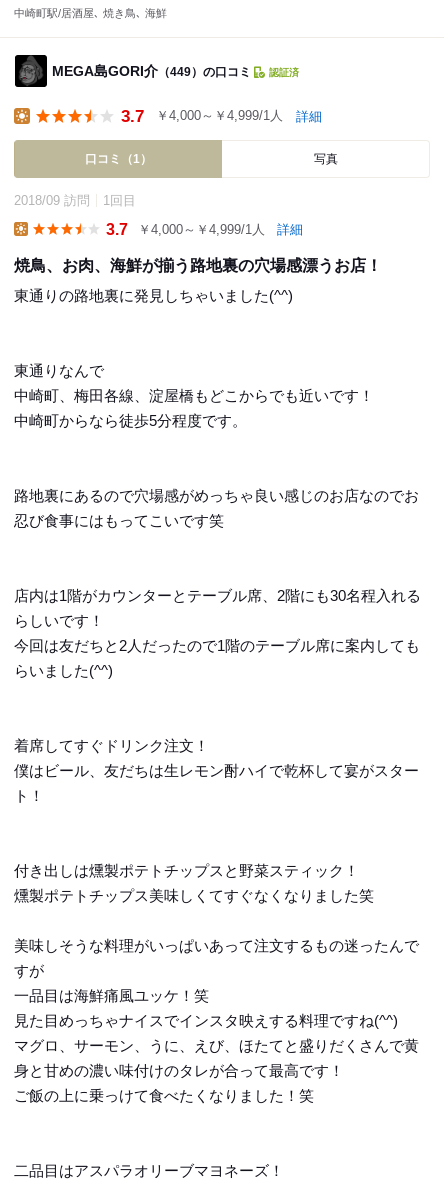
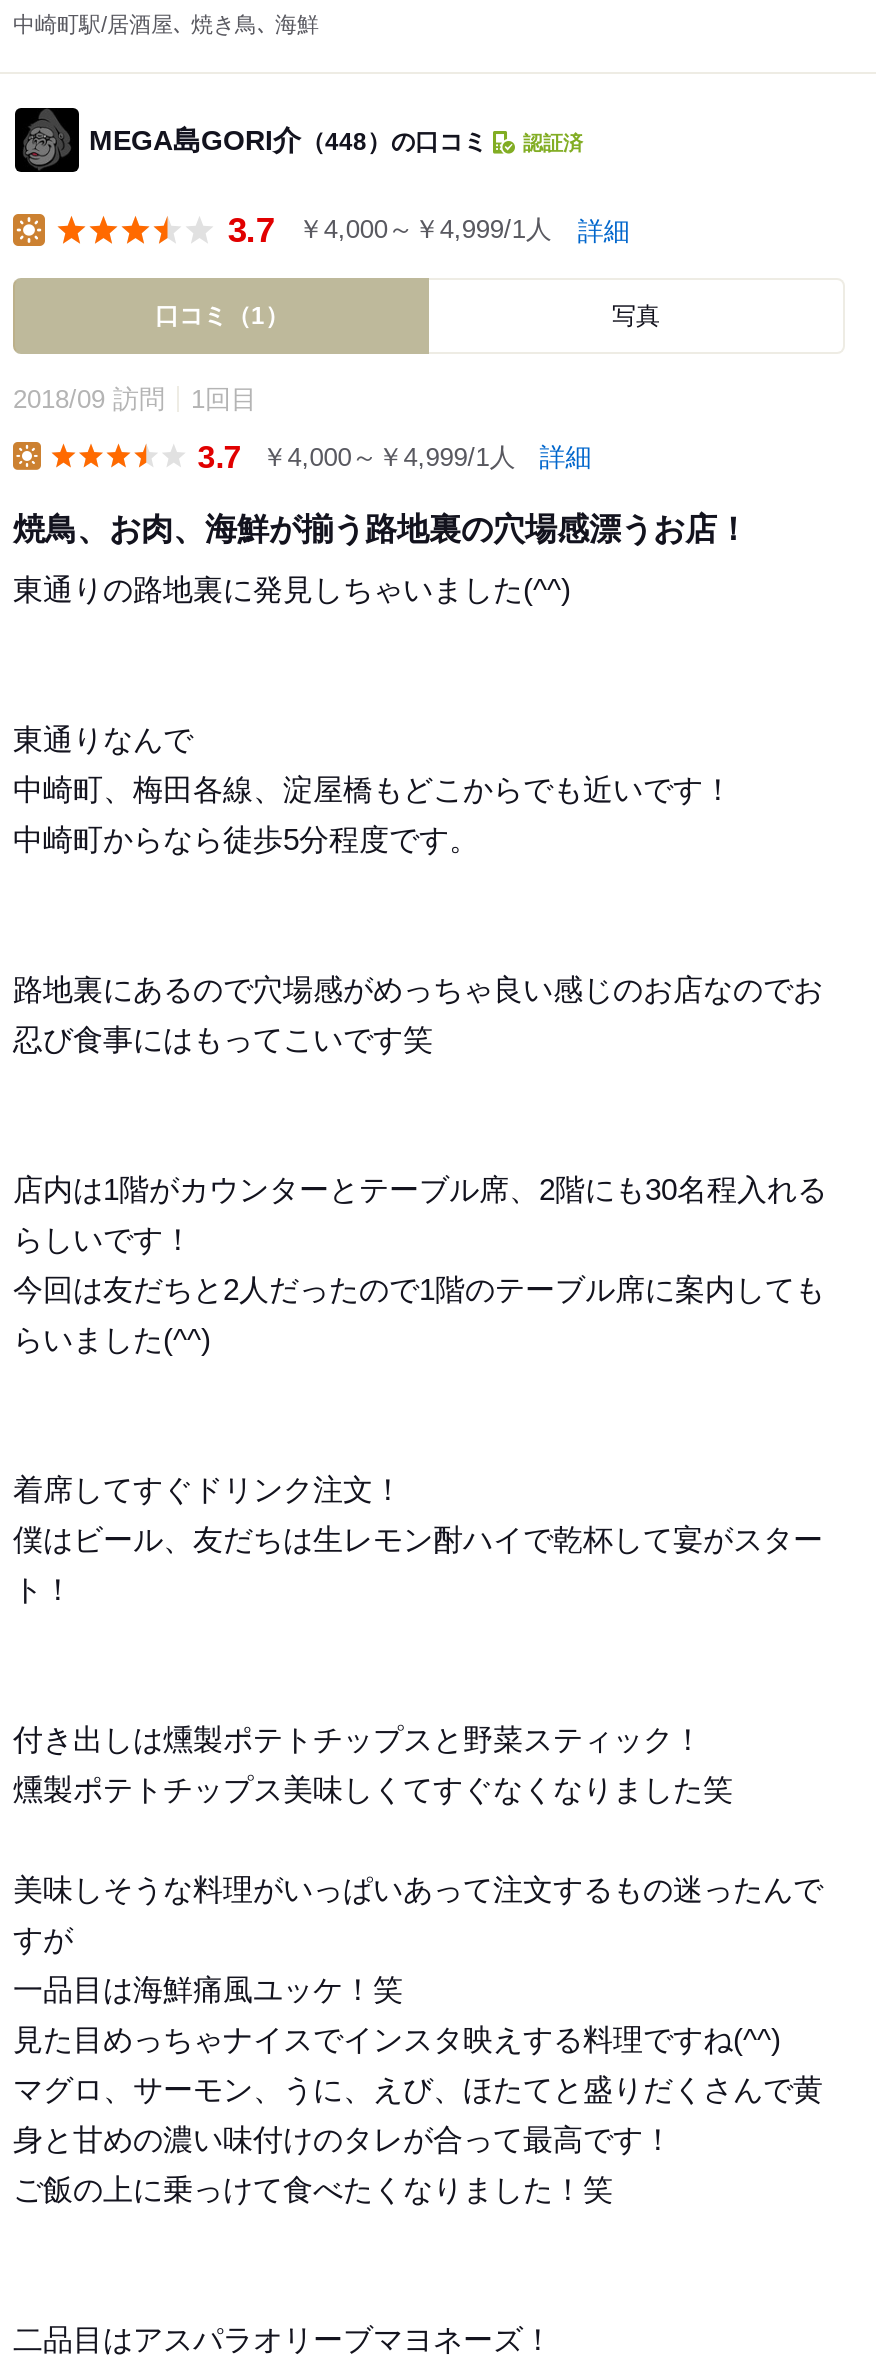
- MEGA島GORI介（449）の口コミ
+ MEGA島GORI介（448）の口コミ
